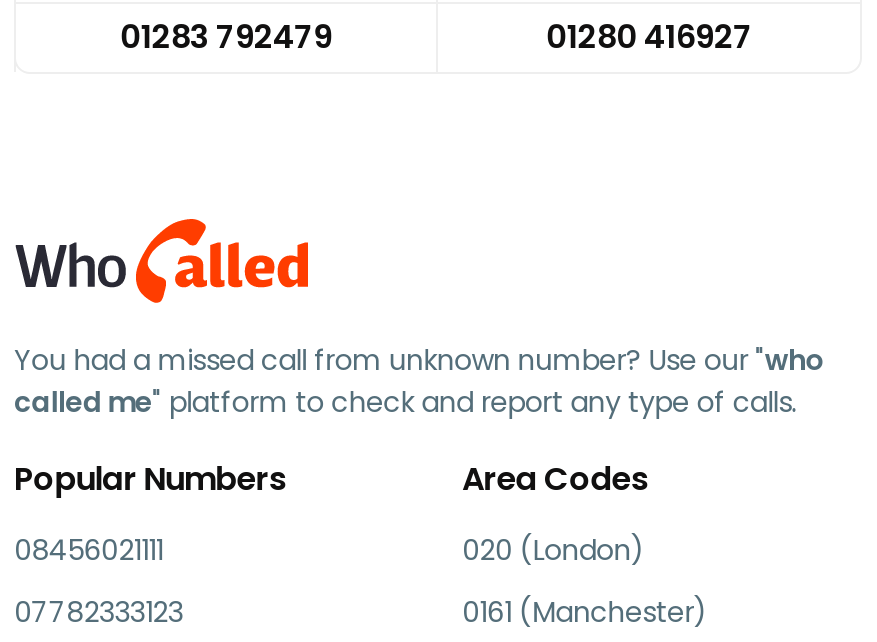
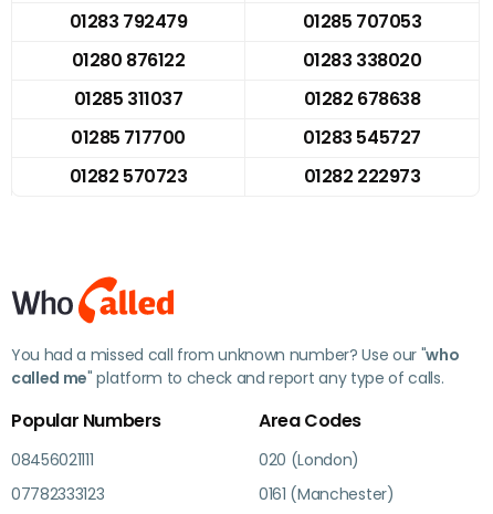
- 01280 416927
+ 01285 707053
+ 01280 876122
+ 01283 338020
+ 01285 311037
+ 01282 678638
+ 01285 717700
+ 01283 545727
+ 01282 570723
+ 01282 222973
